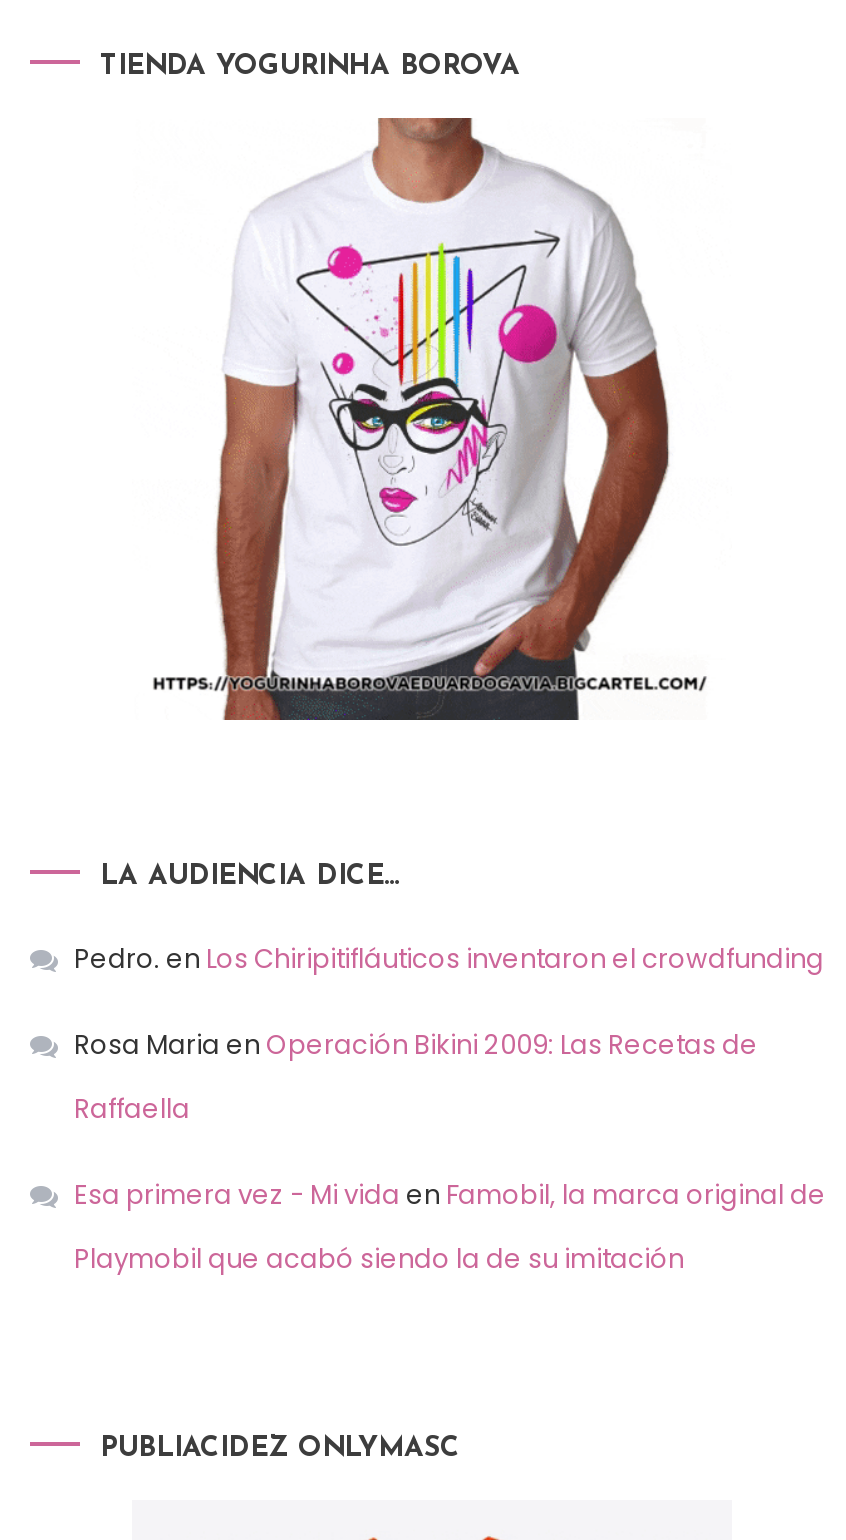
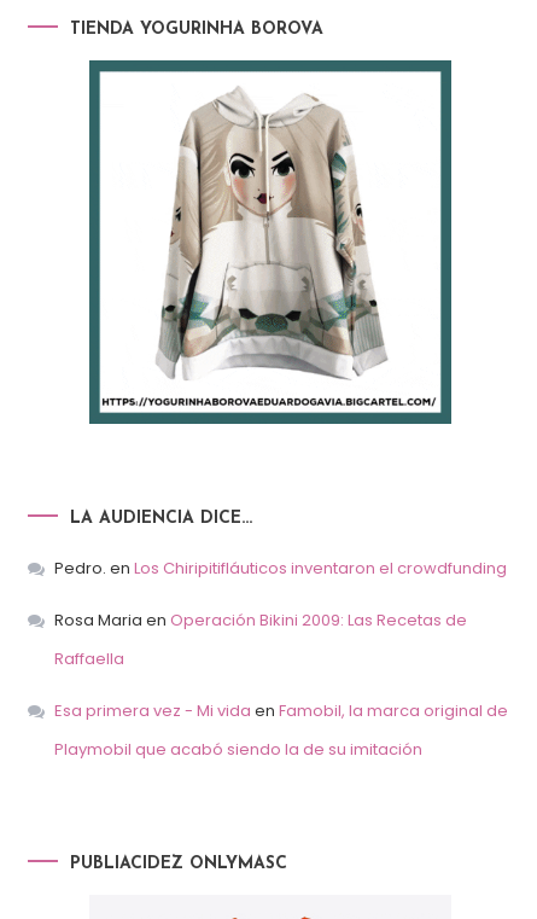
- [image]
+ [image]
